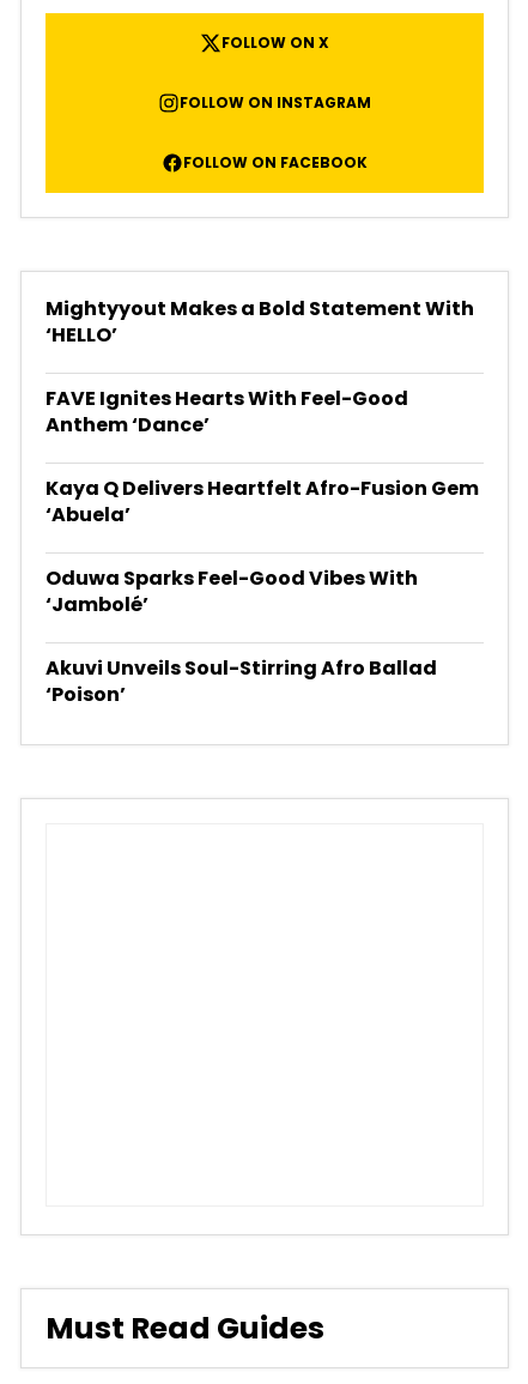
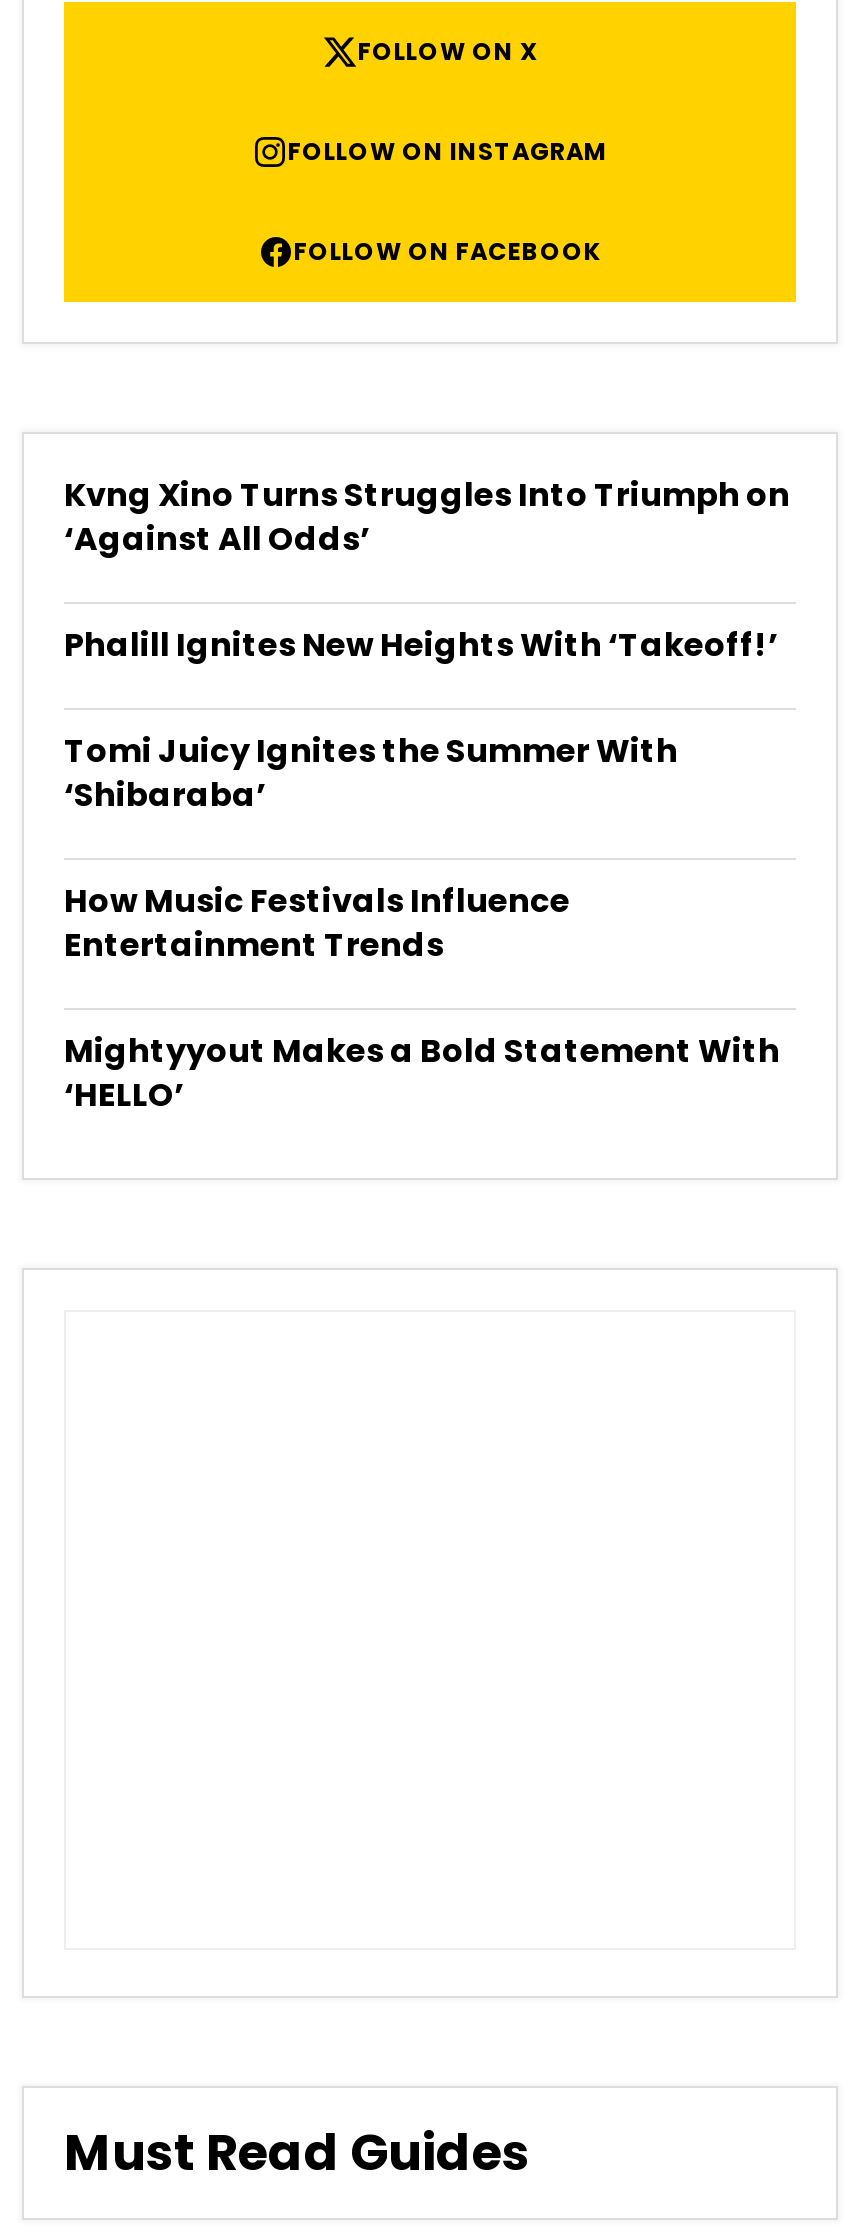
+ Kvng Xino Turns Struggles Into Triumph on
+ ‘Against All Odds’
+ Phalill Ignites New Heights With ‘Takeoff!’
+ Tomi Juicy Ignites the Summer With
+ ‘Shibaraba’
+ How Music Festivals Influence
+ Entertainment Trends

moved down: Mightyyout Makes a Bold Statement With | ‘HELLO’

- FAVE Ignites Hearts With Feel-Good
- Anthem ‘Dance’
- Kaya Q Delivers Heartfelt Afro-Fusion Gem
- ‘Abuela’
- Oduwa Sparks Feel-Good Vibes With
- ‘Jambolé’
- Akuvi Unveils Soul-Stirring Afro Ballad
- ‘Poison’
